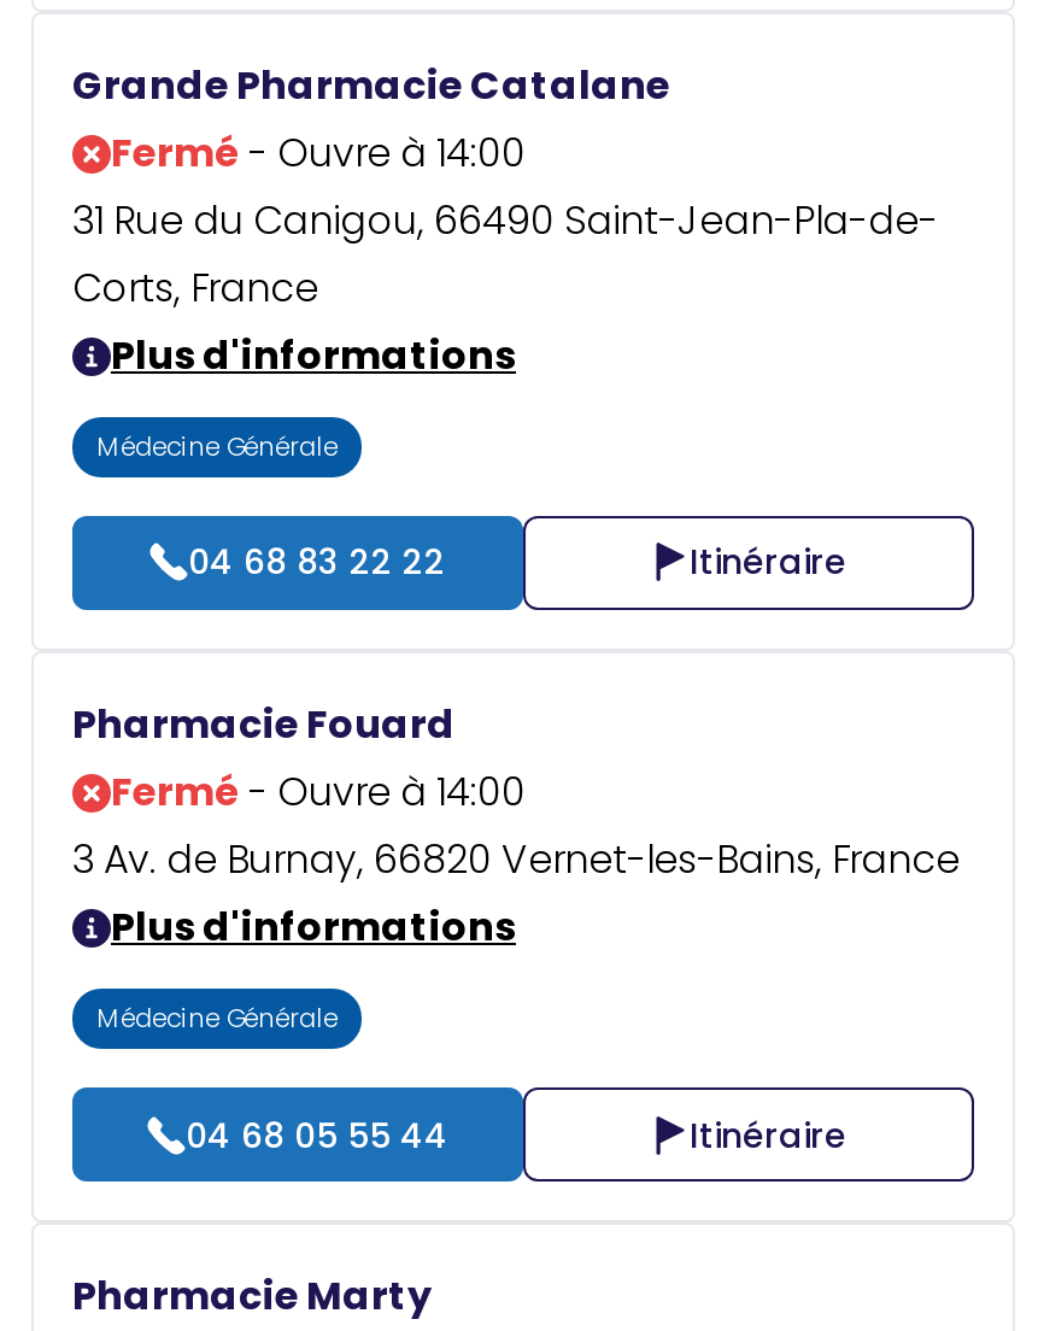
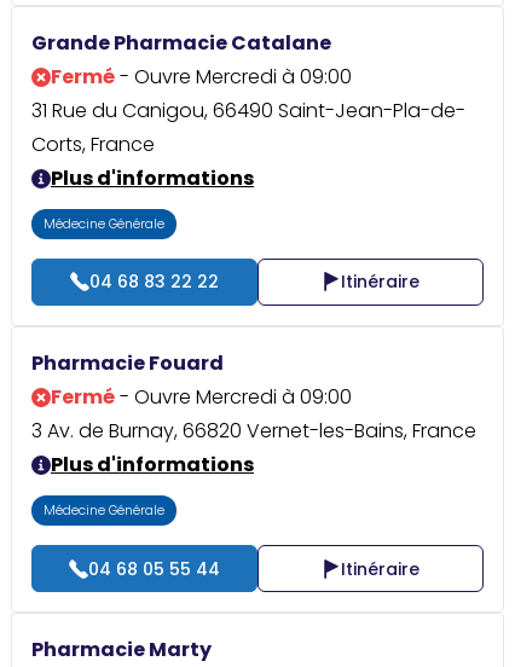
- Fermé - Ouvre à 14:00
+ Fermé - Ouvre Mercredi à 09:00

- Fermé - Ouvre à 14:00
+ Fermé - Ouvre Mercredi à 09:00
